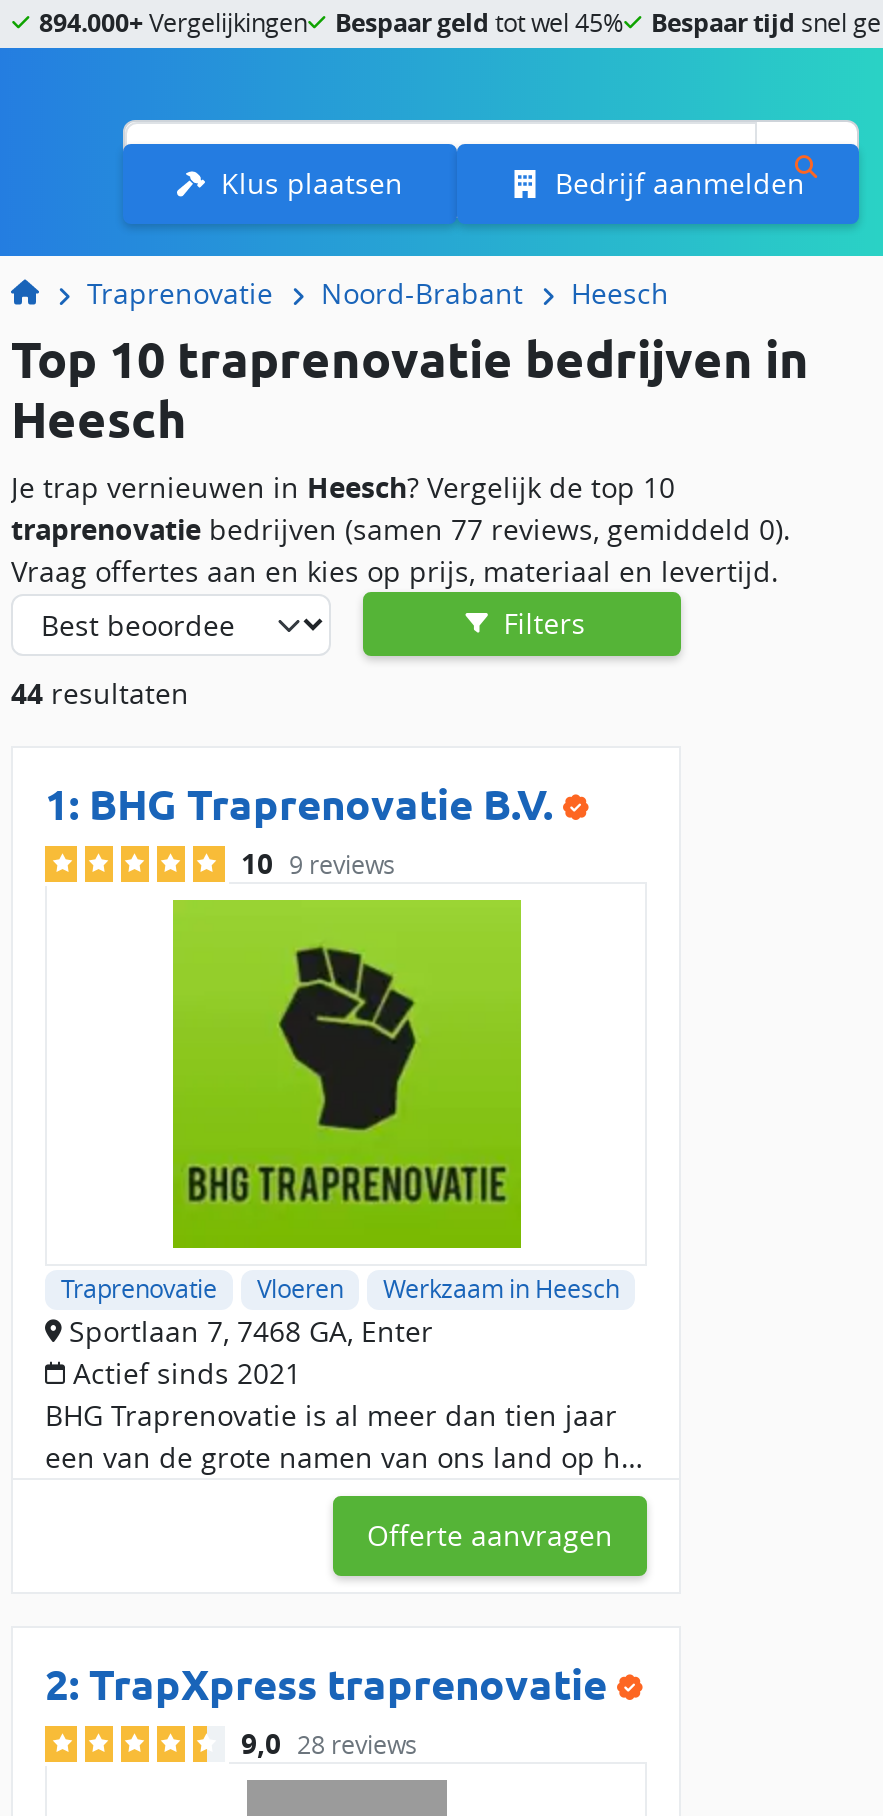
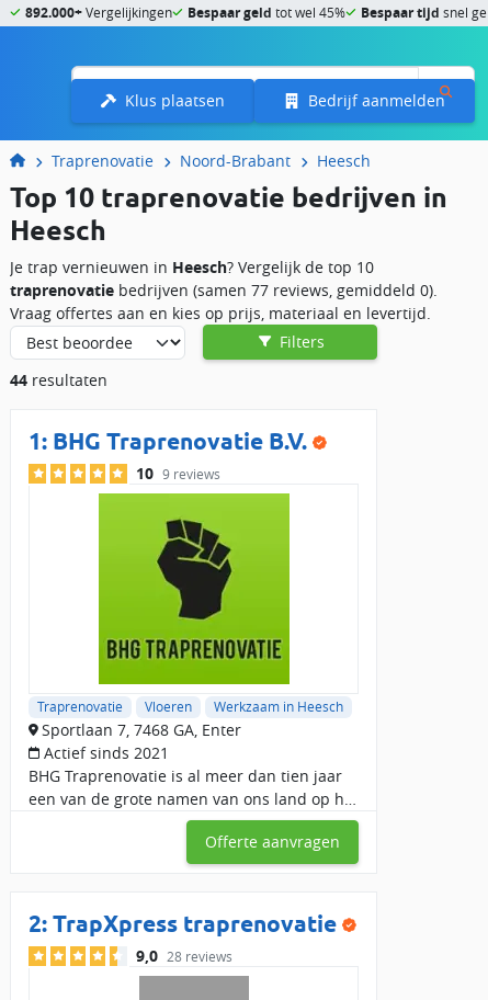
- 894.000+ Vergelijkingen
+ 892.000+ Vergelijkingen
